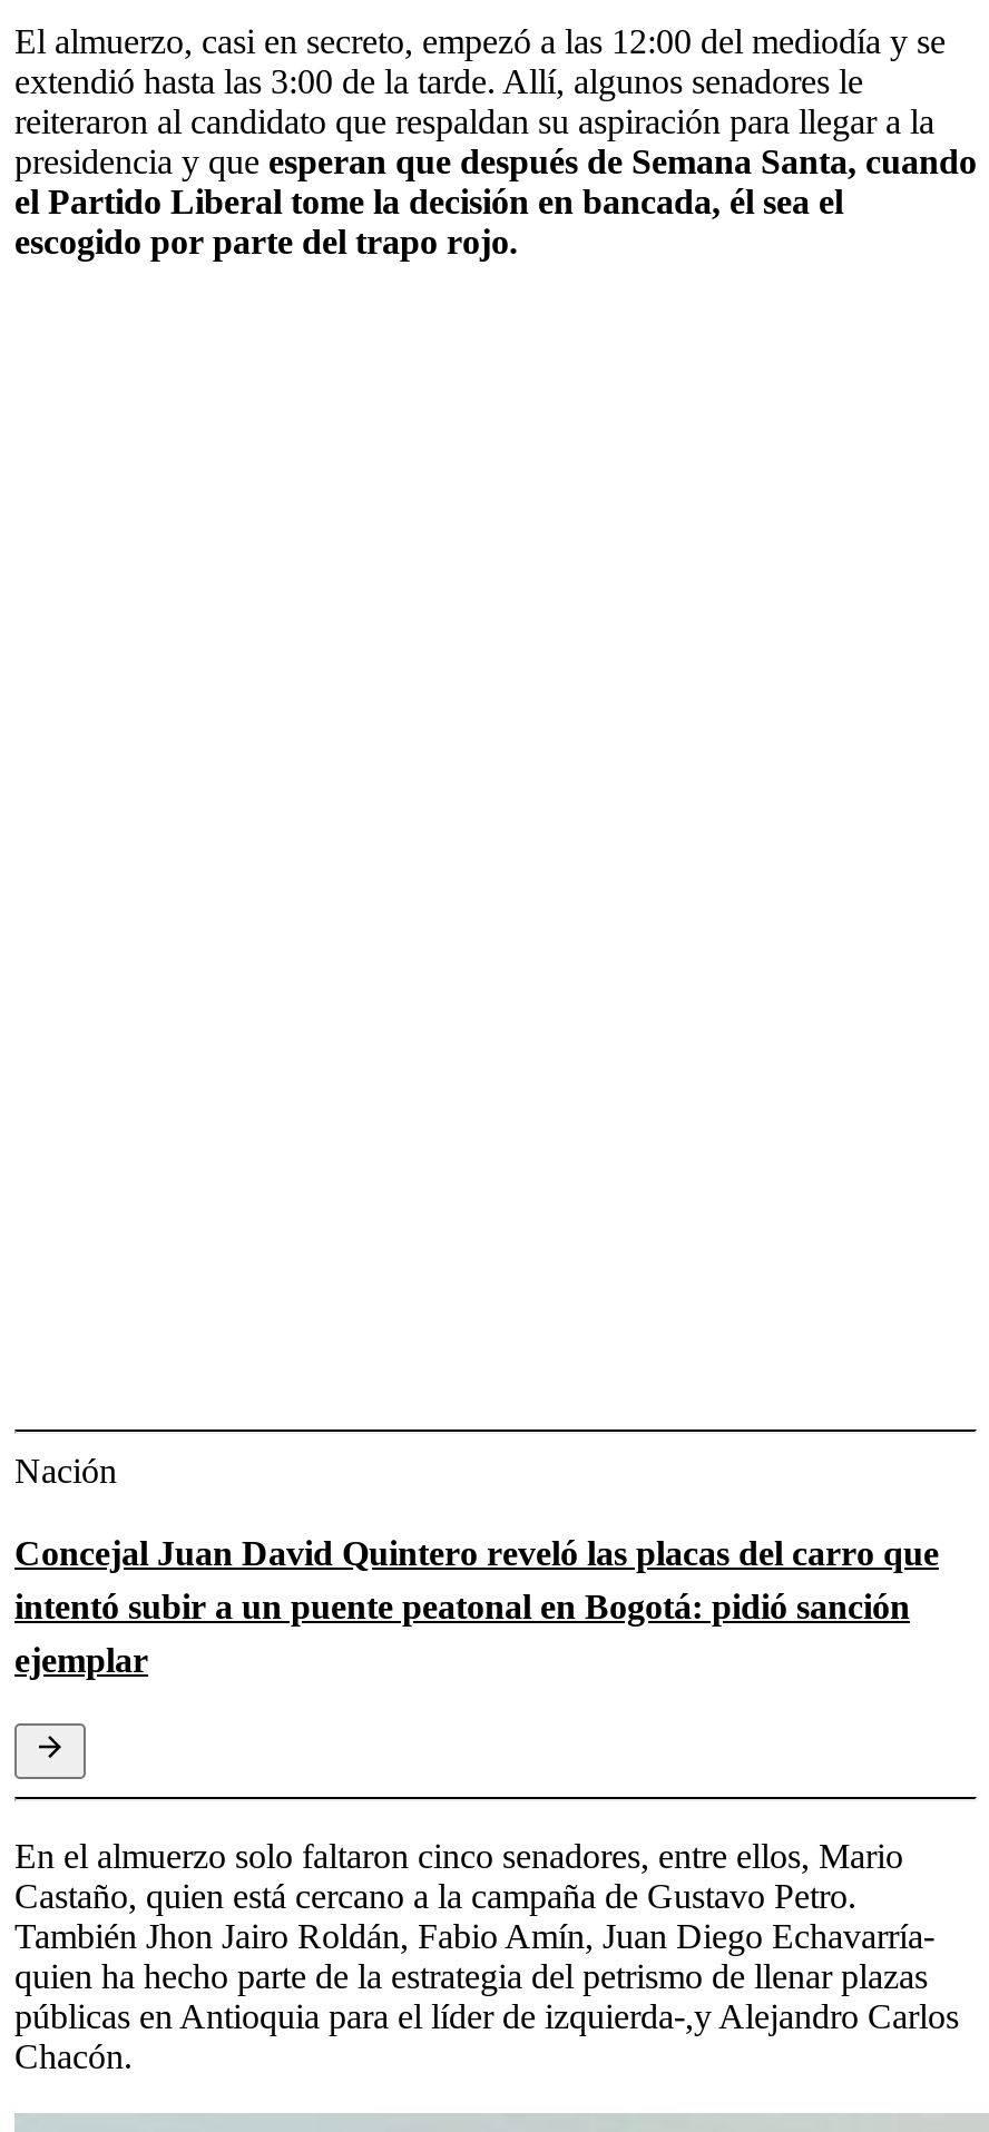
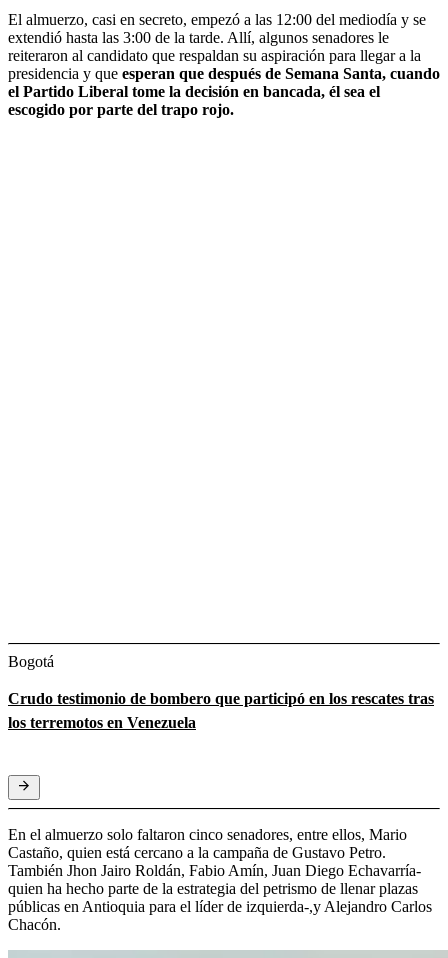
- Nación
+ Bogotá

- Concejal Juan David Quintero reveló las placas del carro que
- intentó subir a un puente peatonal en Bogotá: pidió sanción
- ejemplar
+ Crudo testimonio de bombero que participó en los rescates tras
+ los terremotos en Venezuela
